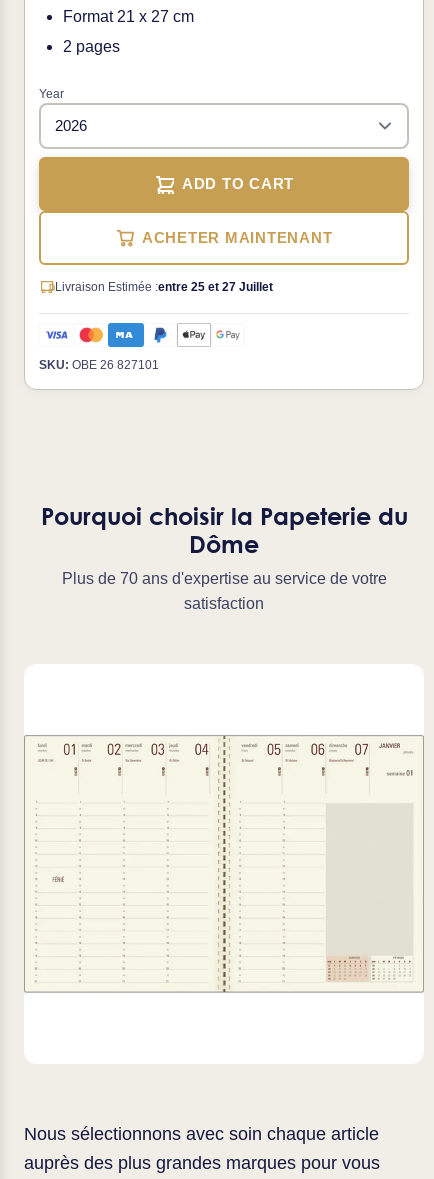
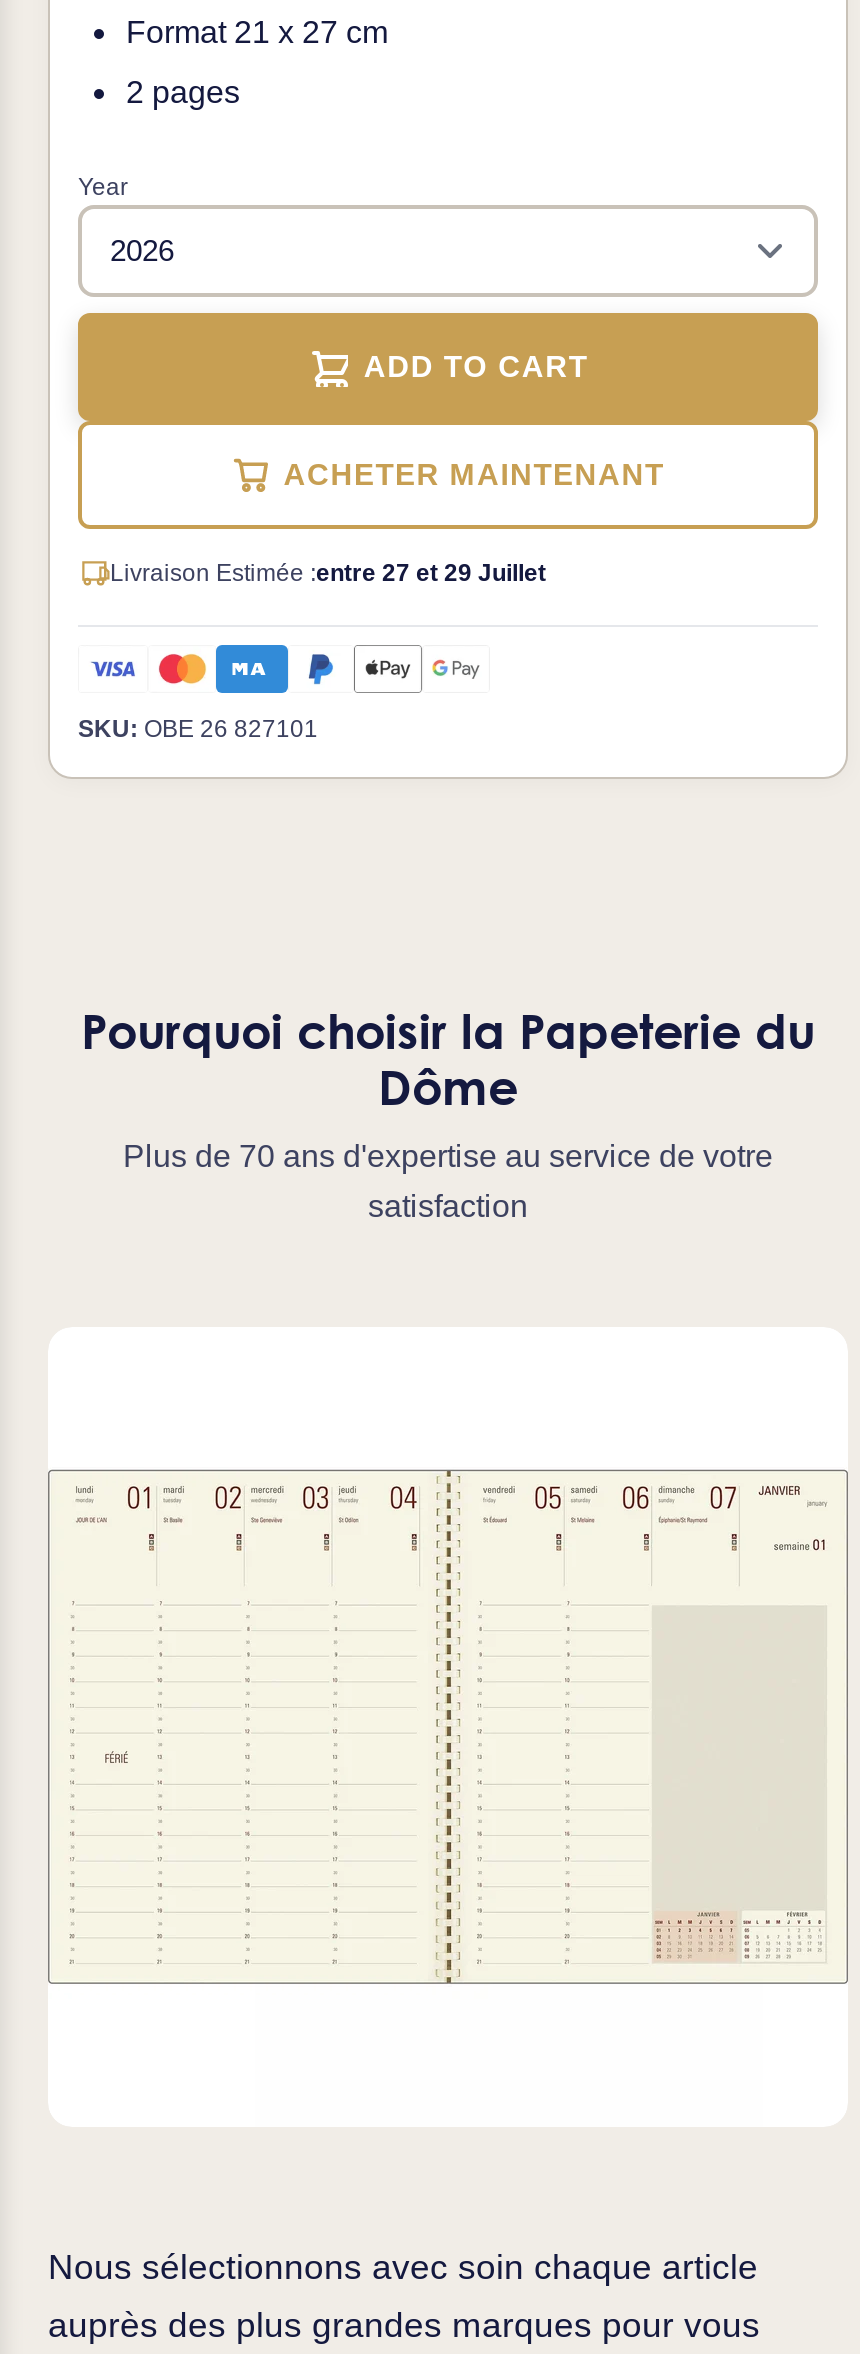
- Livraison Estimée : entre 25 et 27 Juillet
+ Livraison Estimée : entre 27 et 29 Juillet
